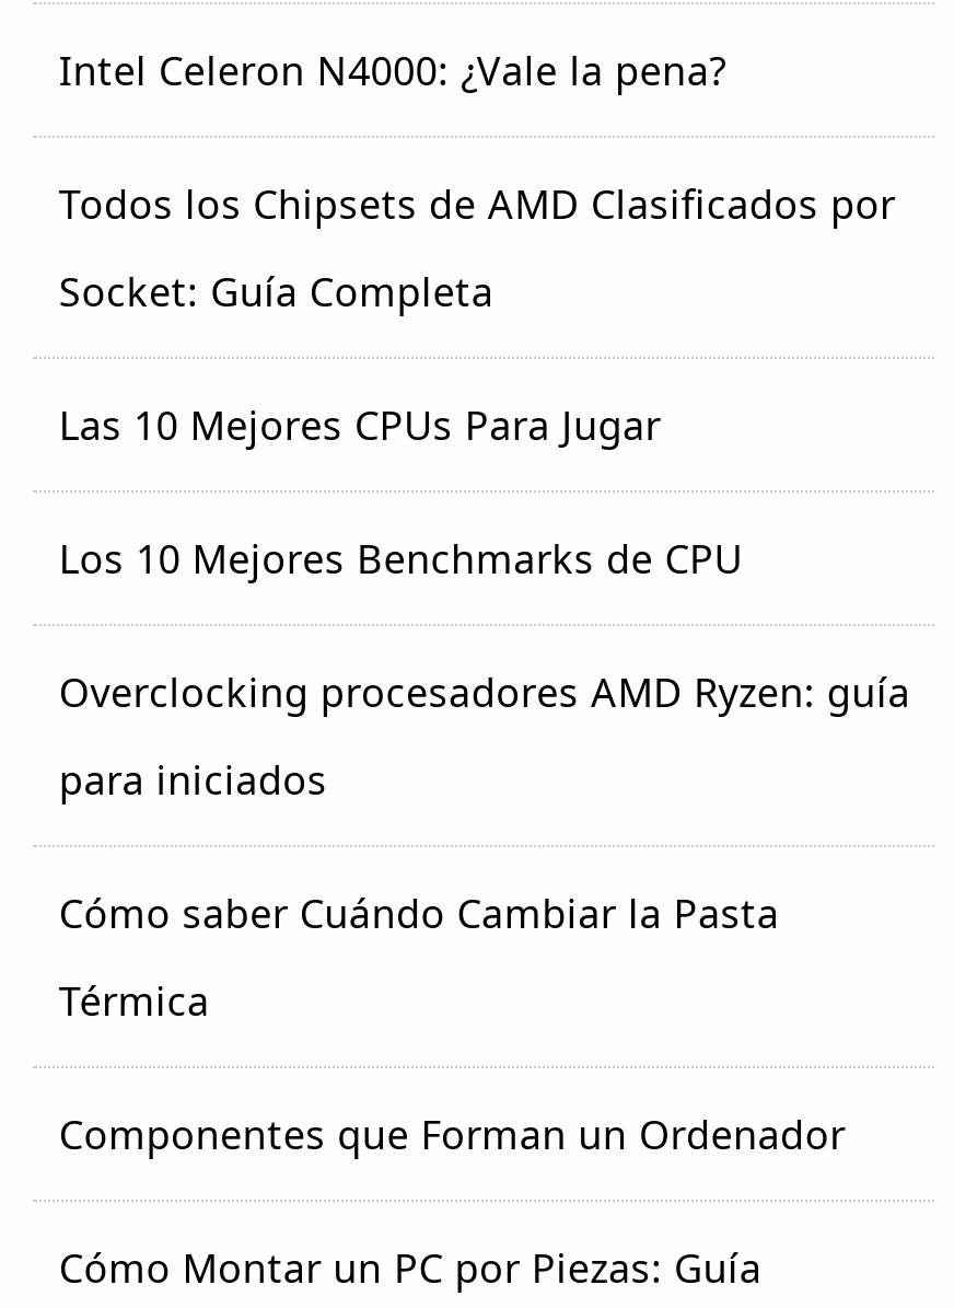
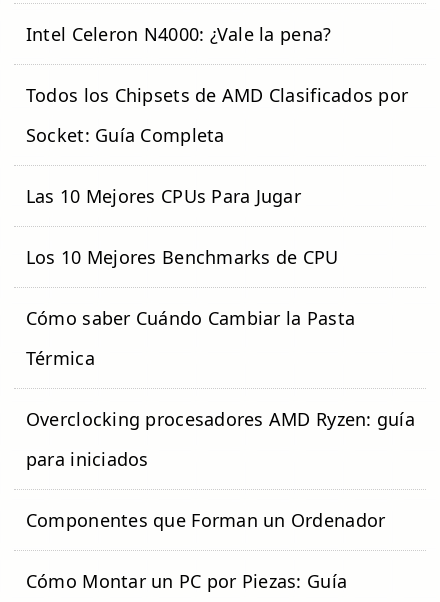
moved down: Overclocking procesadores AMD Ryzen: guía | para iniciados

moved up: Cómo saber Cuándo Cambiar la Pasta | Térmica
